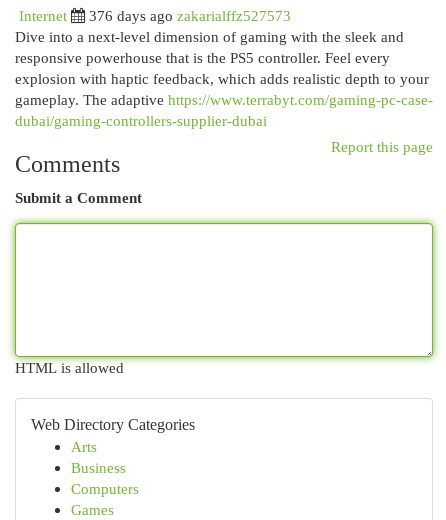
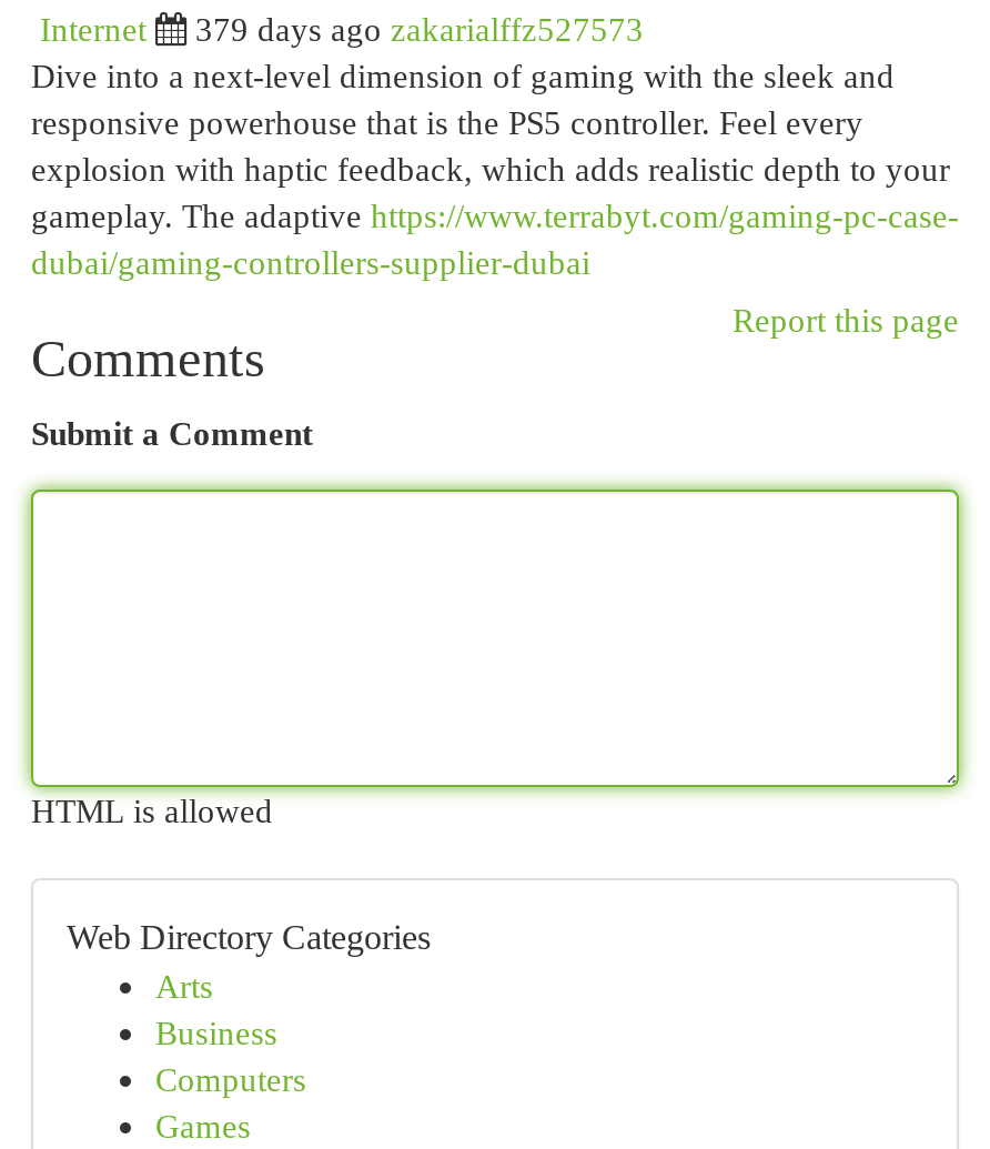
- 376 days ago zakarialffz527573
+ 379 days ago zakarialffz527573
